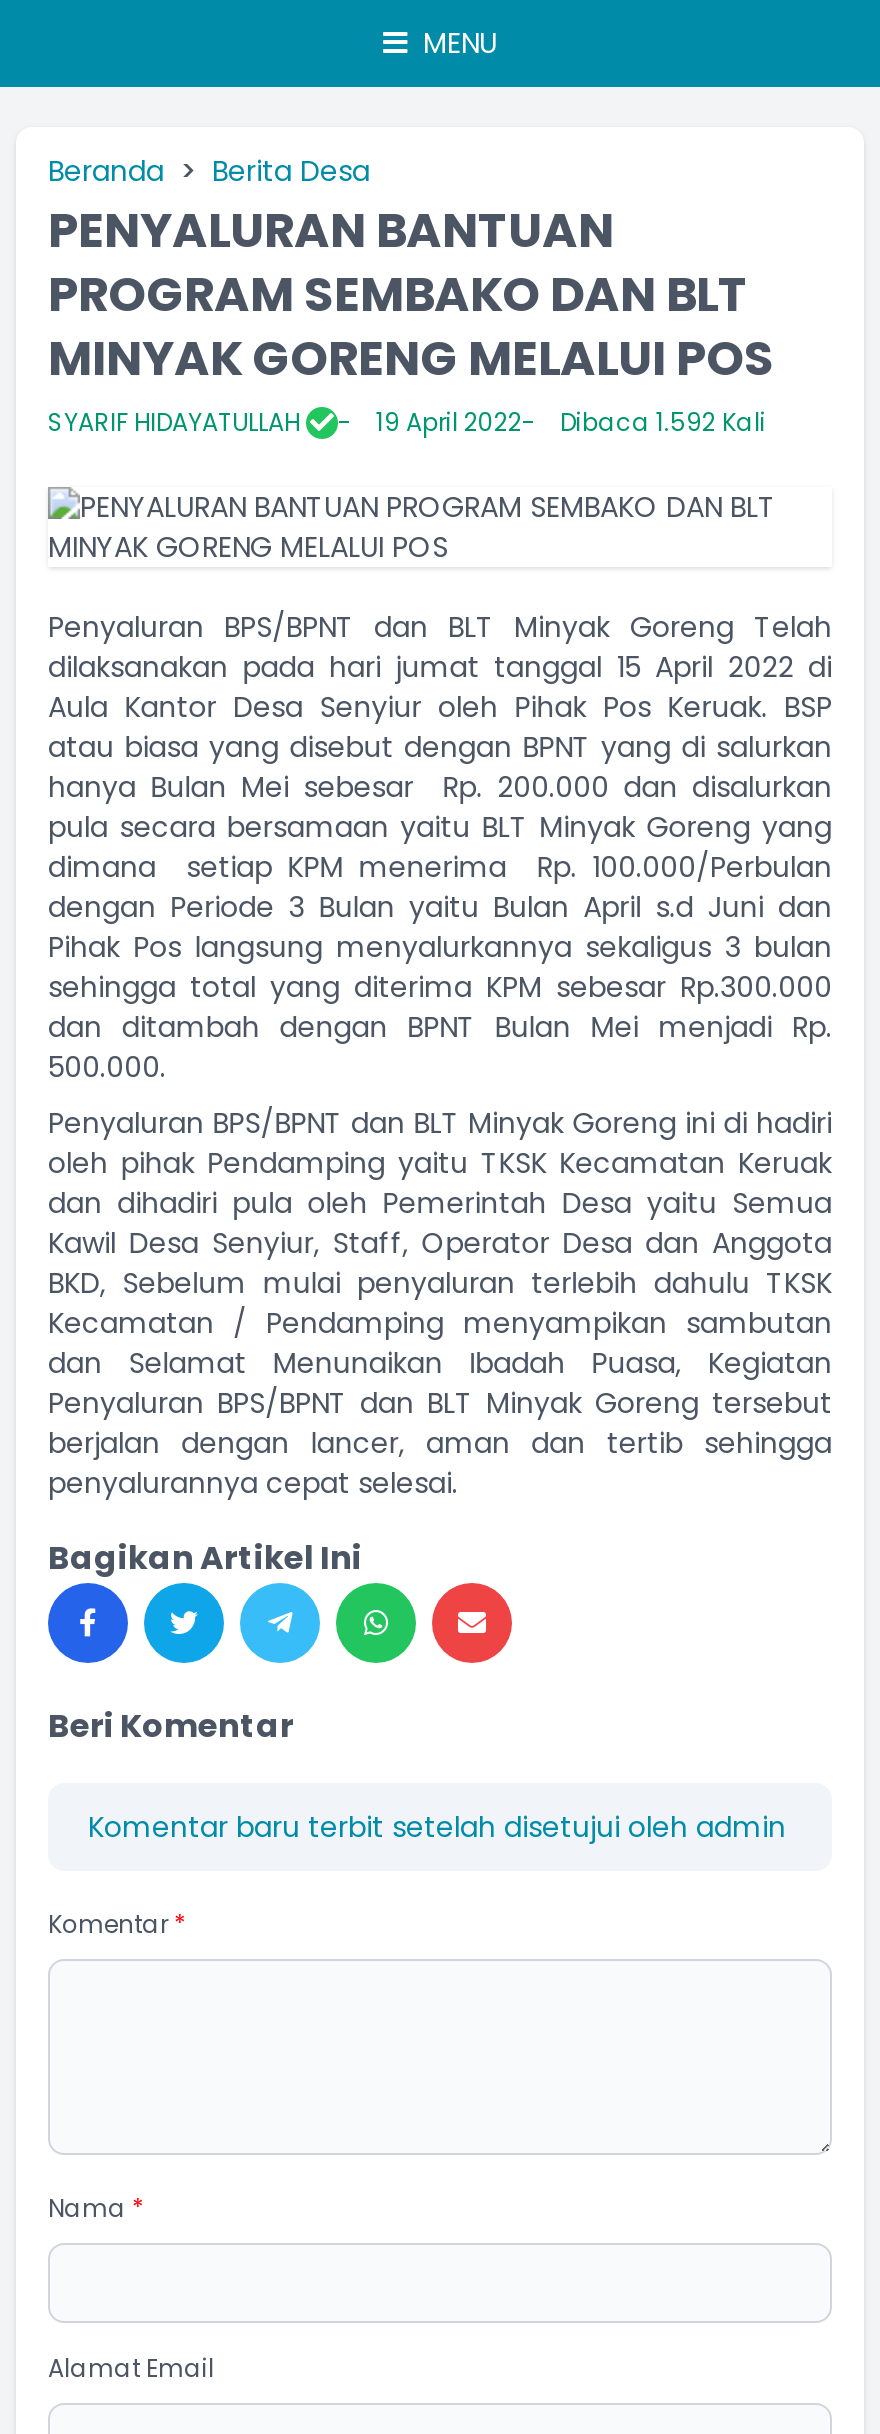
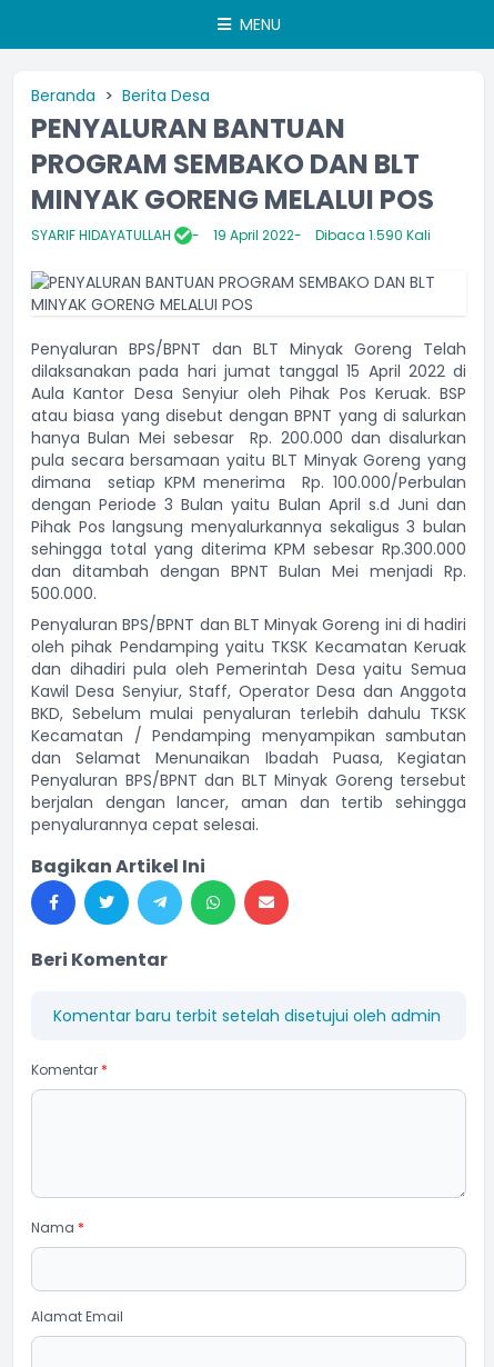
- 19 April 2022 Dibaca 1.592 Kali
+ 19 April 2022 Dibaca 1.590 Kali
